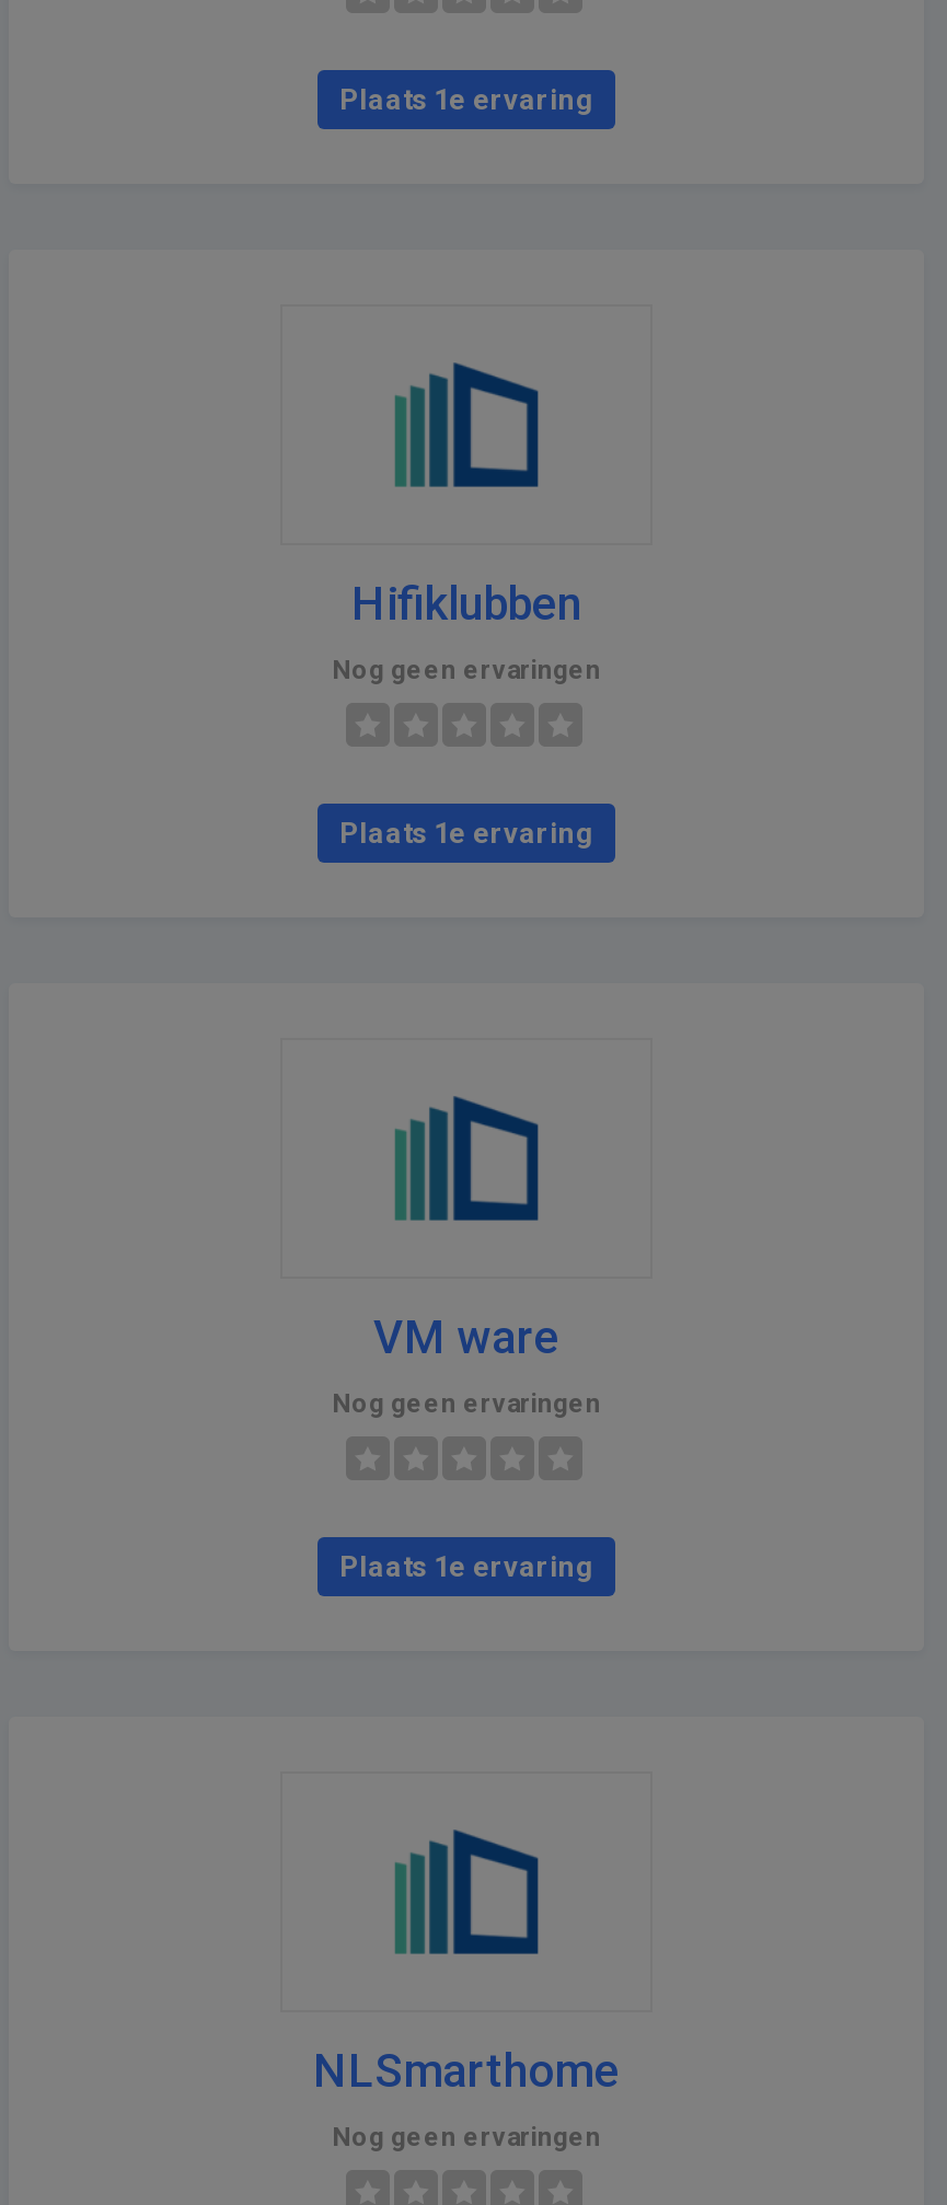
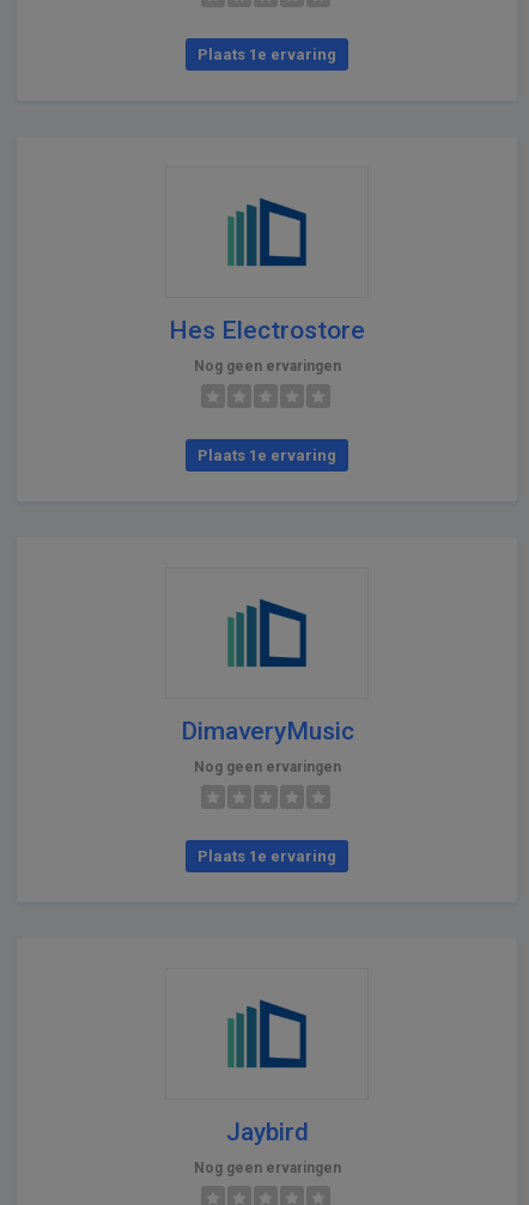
- Hifiklubben
+ Hes Electrostore

- VM ware
+ DimaveryMusic

- NLSmarthome
+ Jaybird
